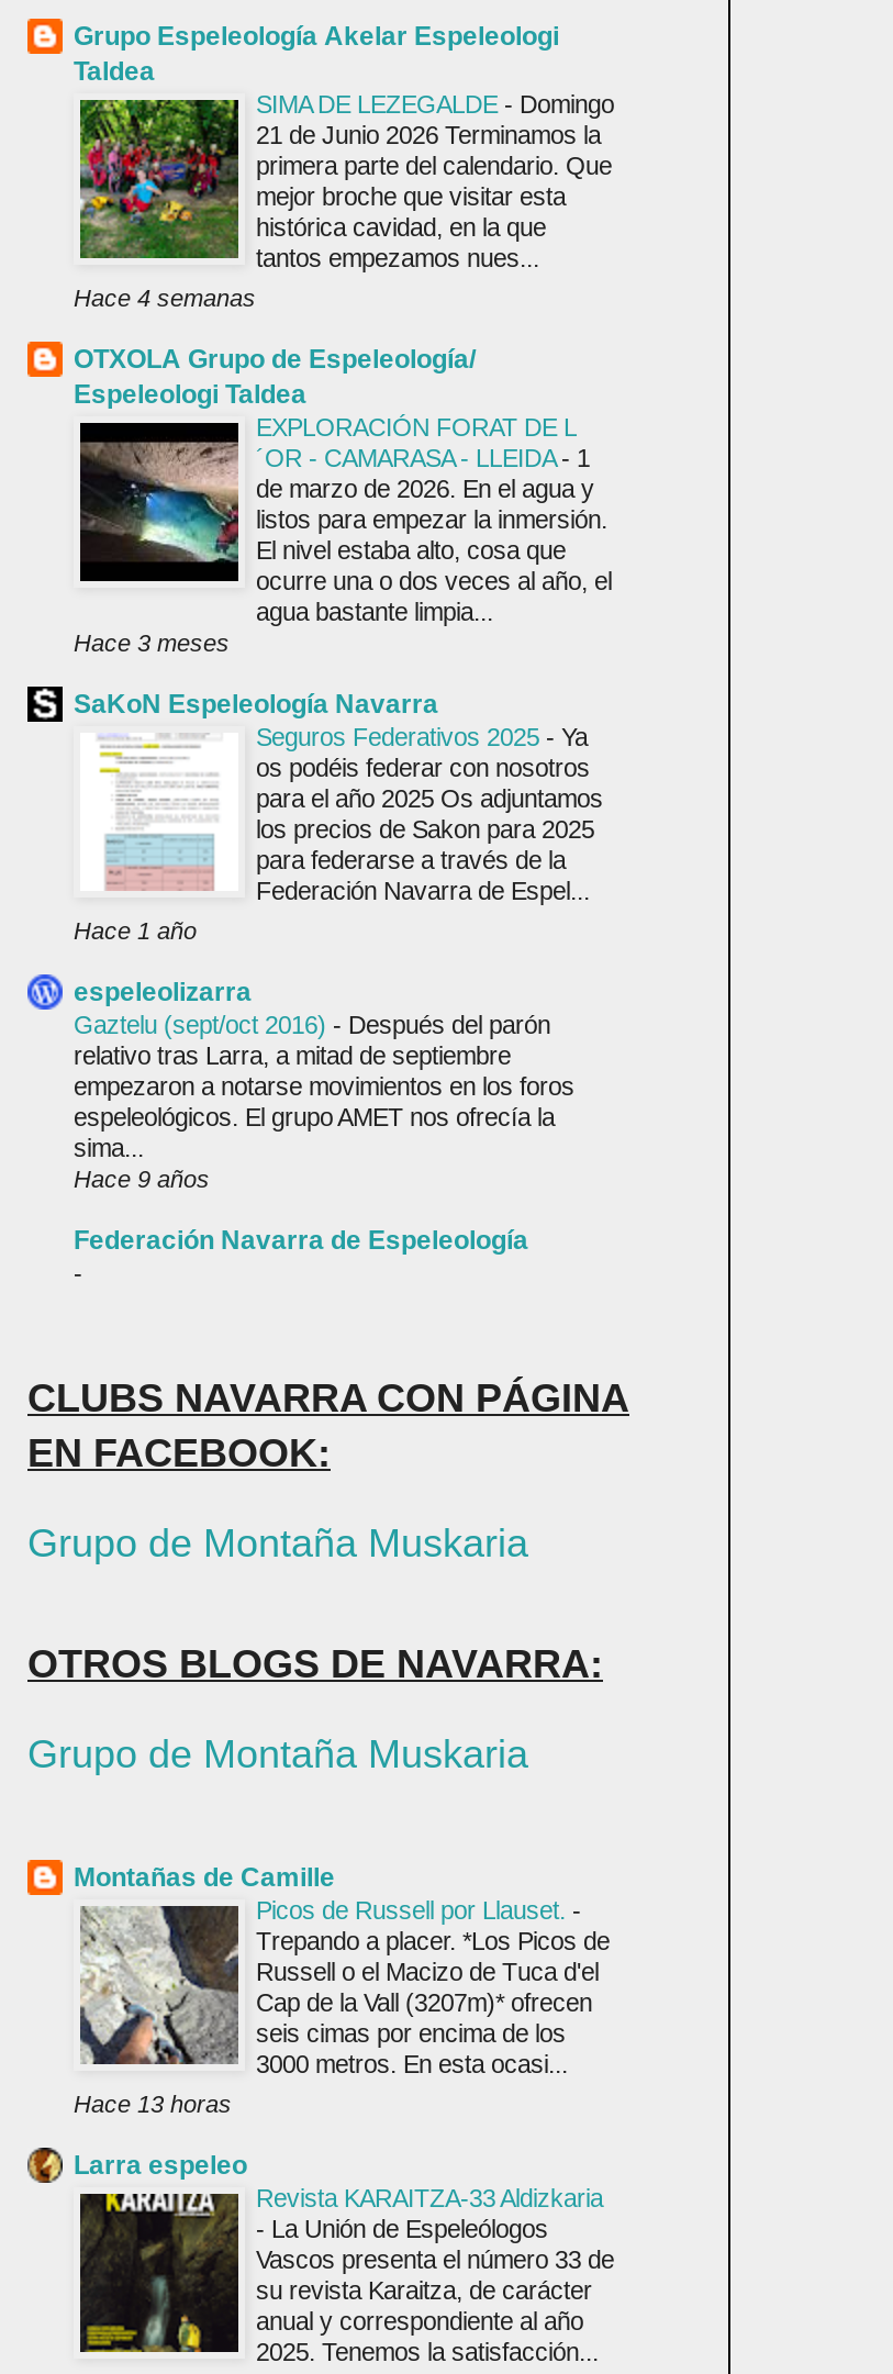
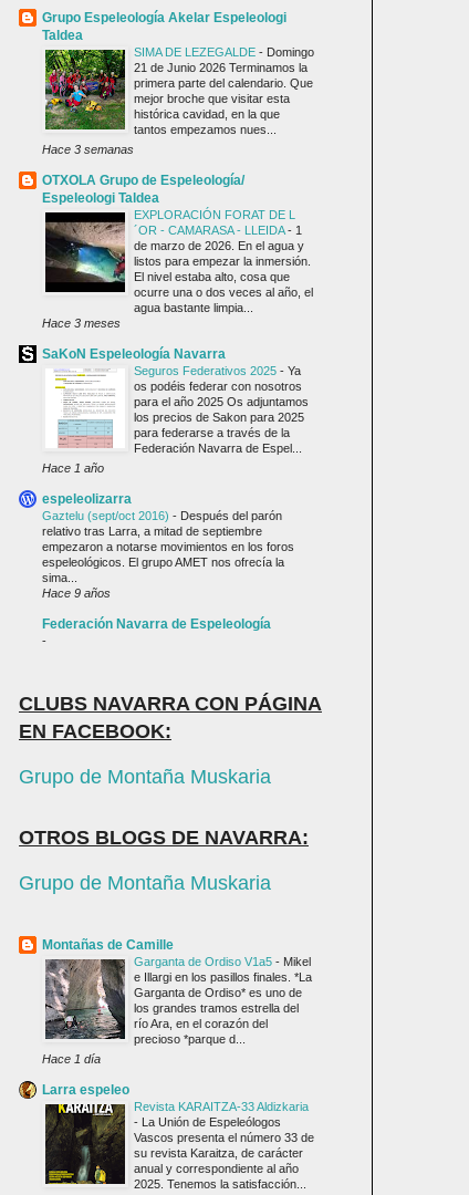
- Hace 4 semanas
+ Hace 3 semanas

- [image]
- Hace 13 horas
+ [image]
+ Hace 1 día

- Picos de Russell por Llauset. -
- Trepando a placer. *Los Picos de
- Russell o el Macizo de Tuca d'el
- Cap de la Vall (3207m)* ofrecen
- seis cimas por encima de los
- 3000 metros. En esta ocasi...
+ Garganta de Ordiso V1a5 - Mikel
+ e Illargi en los pasillos finales. *La
+ Garganta de Ordiso* es uno de
+ los grandes tramos estrella del
+ río Ara, en el corazón del
+ precioso *parque d...
